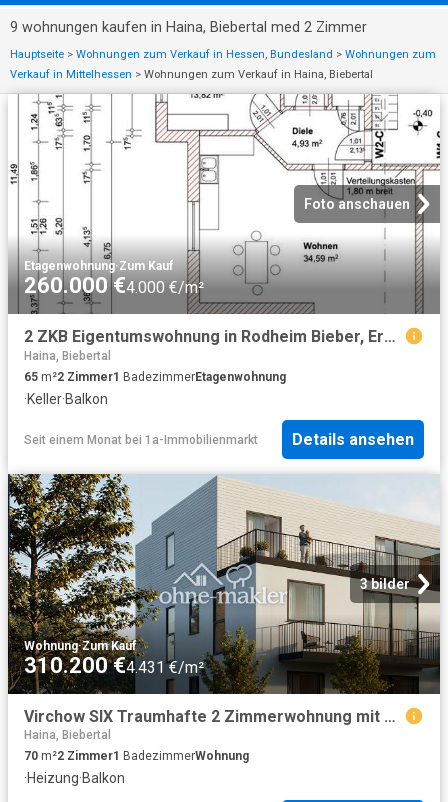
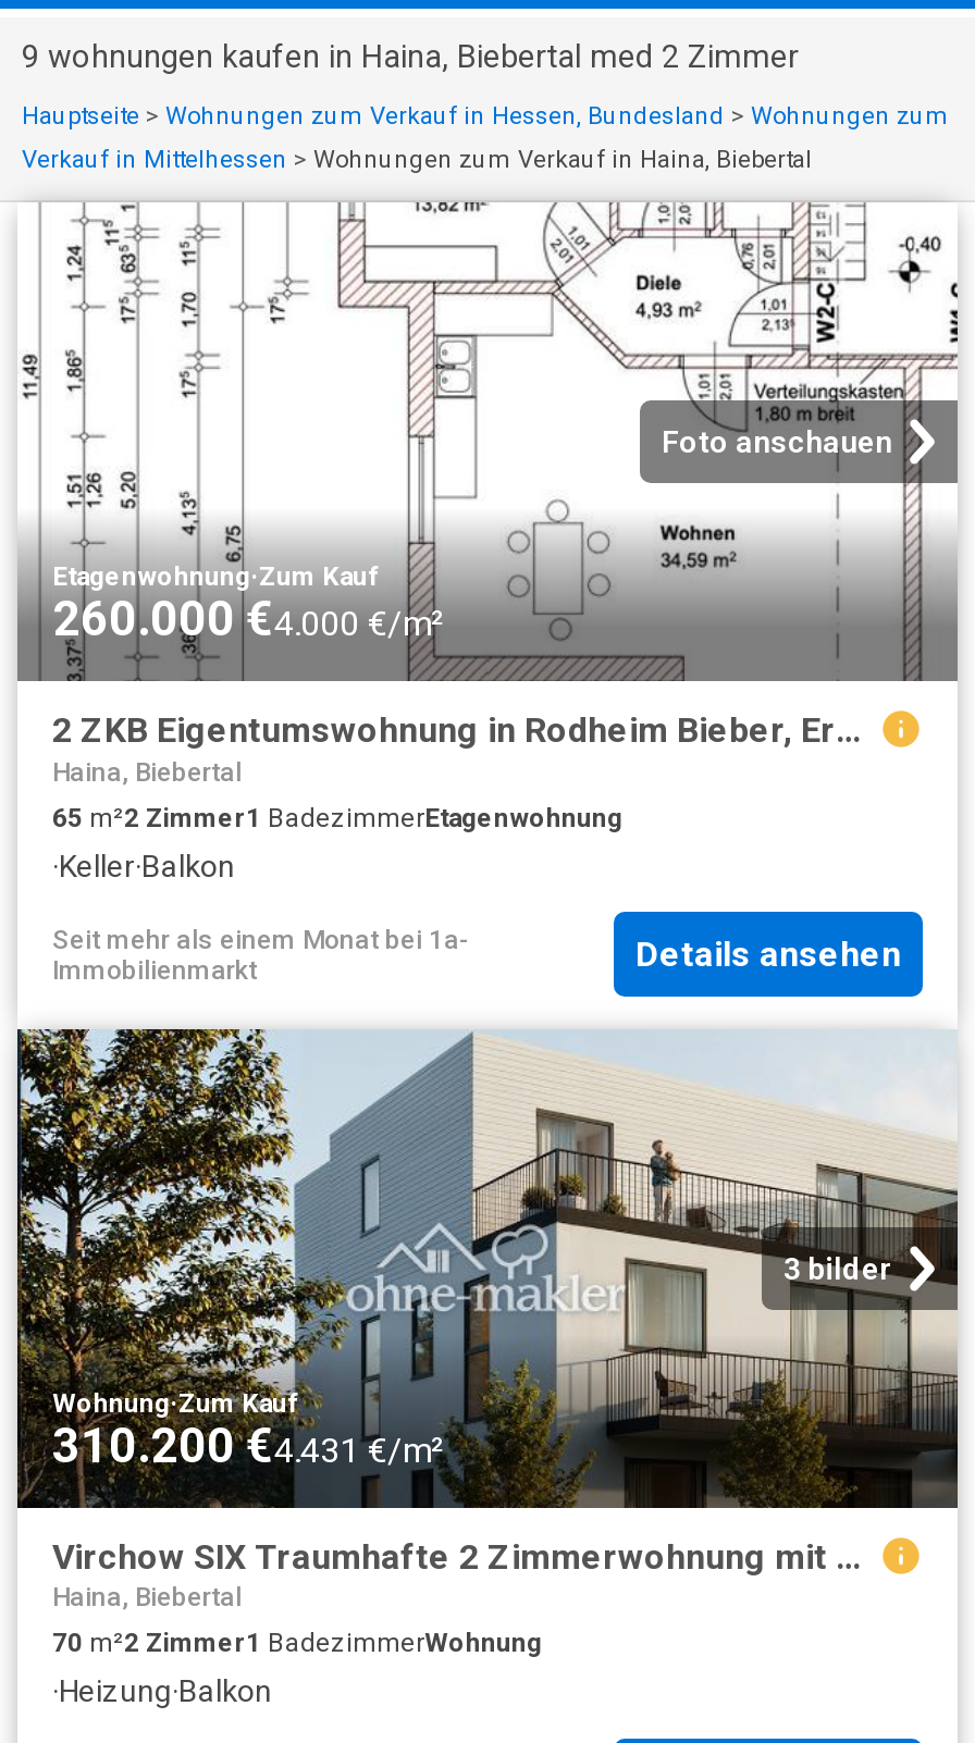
- Seit einem Monat bei 1a-Immobilienmarkt
+ Seit mehr als einem Monat bei 1a-
+ Immobilienmarkt
